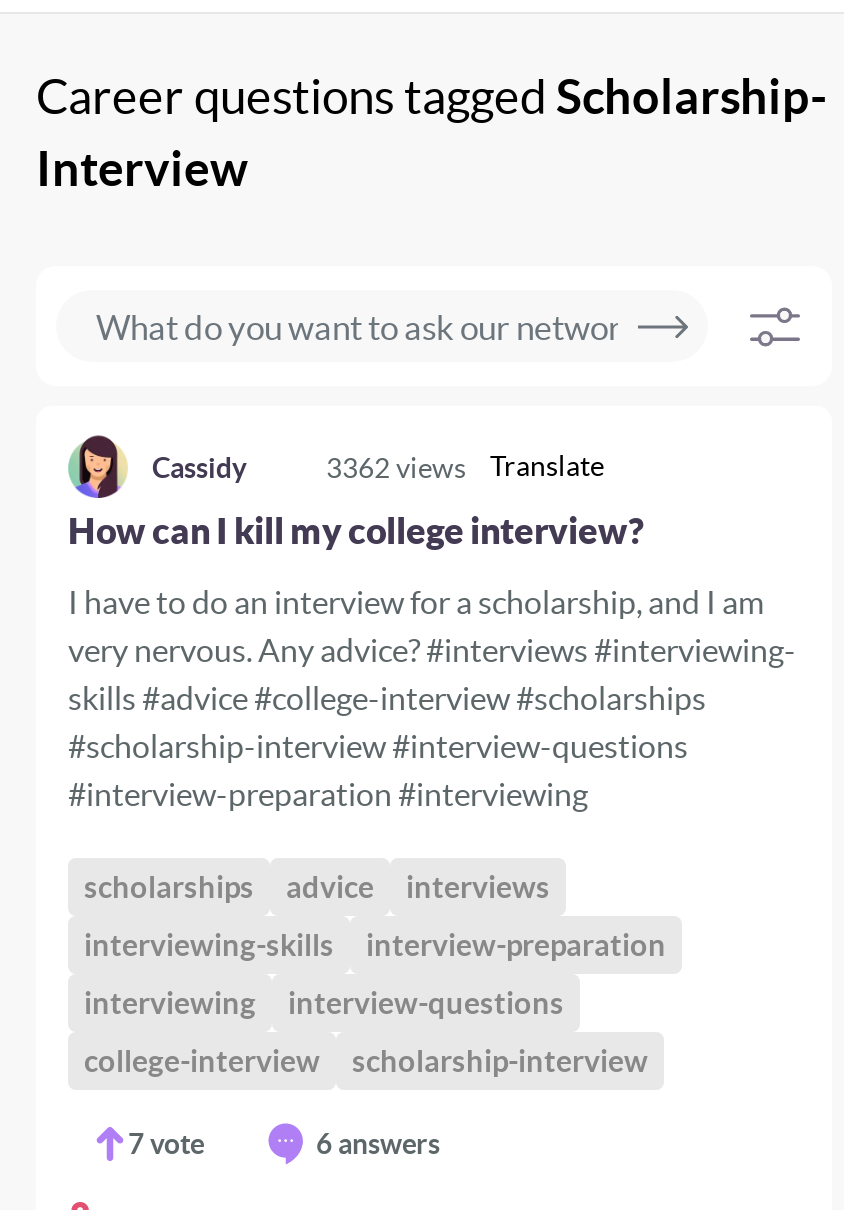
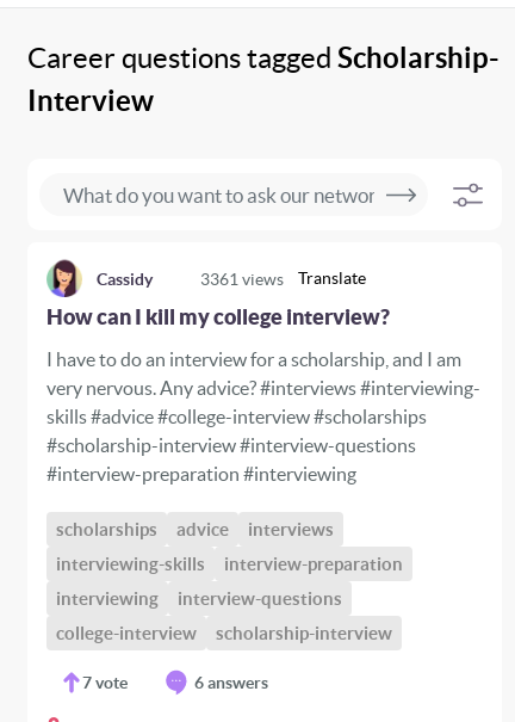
- 3362 views Translate
+ 3361 views Translate
